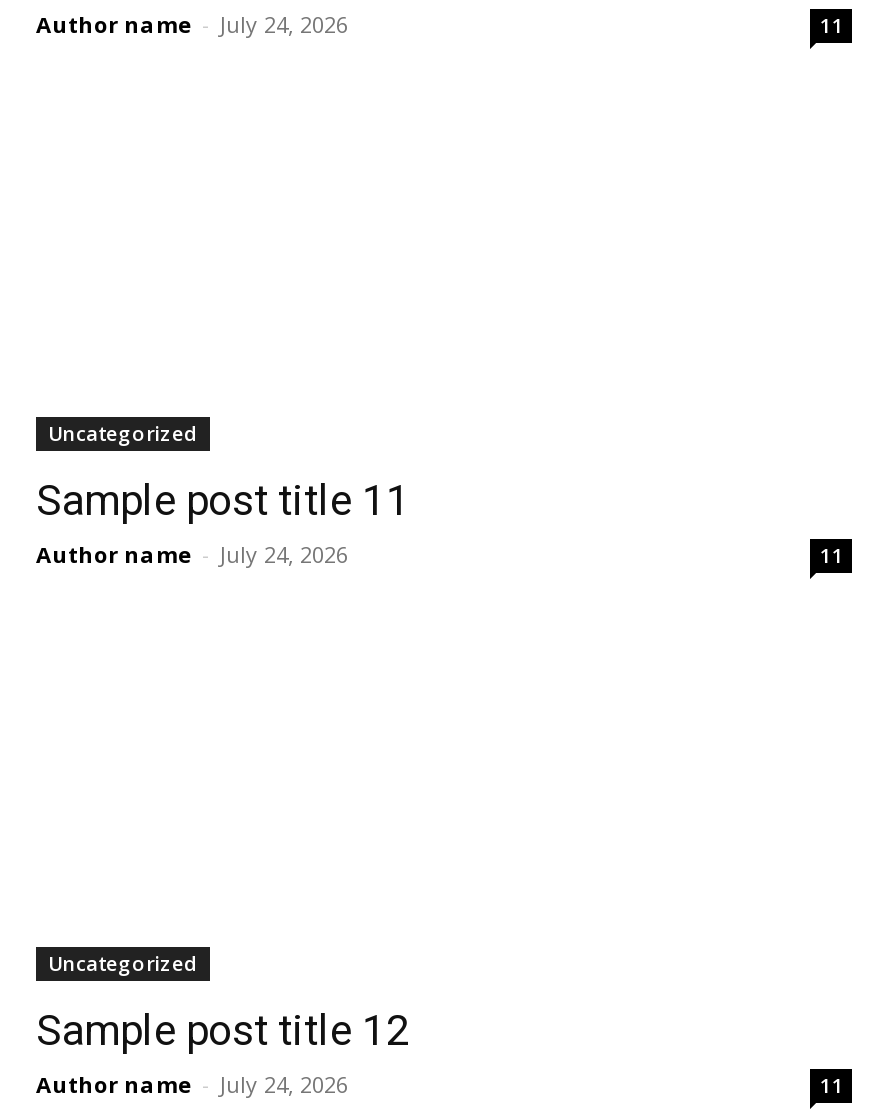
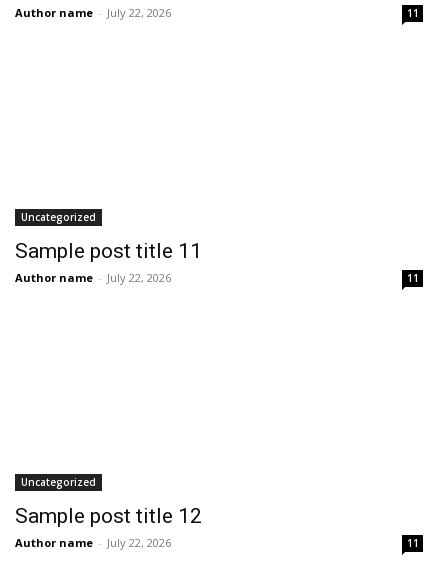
- Author name - July 24, 2026
+ Author name - July 22, 2026

- Author name - July 24, 2026
+ Author name - July 22, 2026

- Author name - July 24, 2026
+ Author name - July 22, 2026
